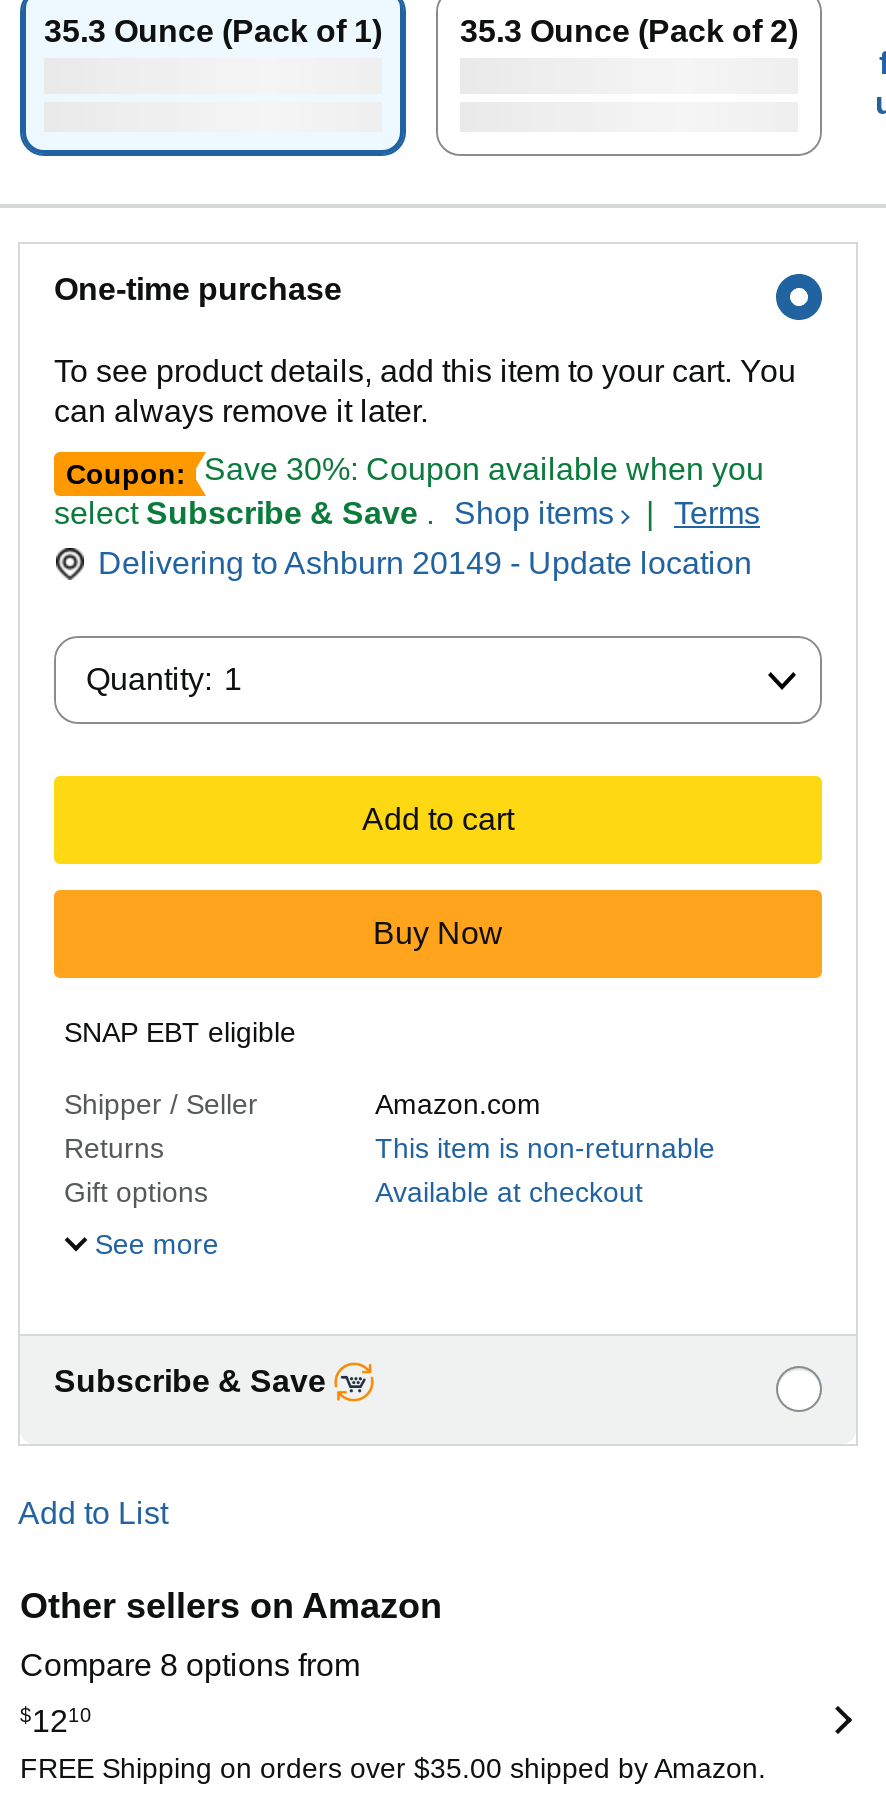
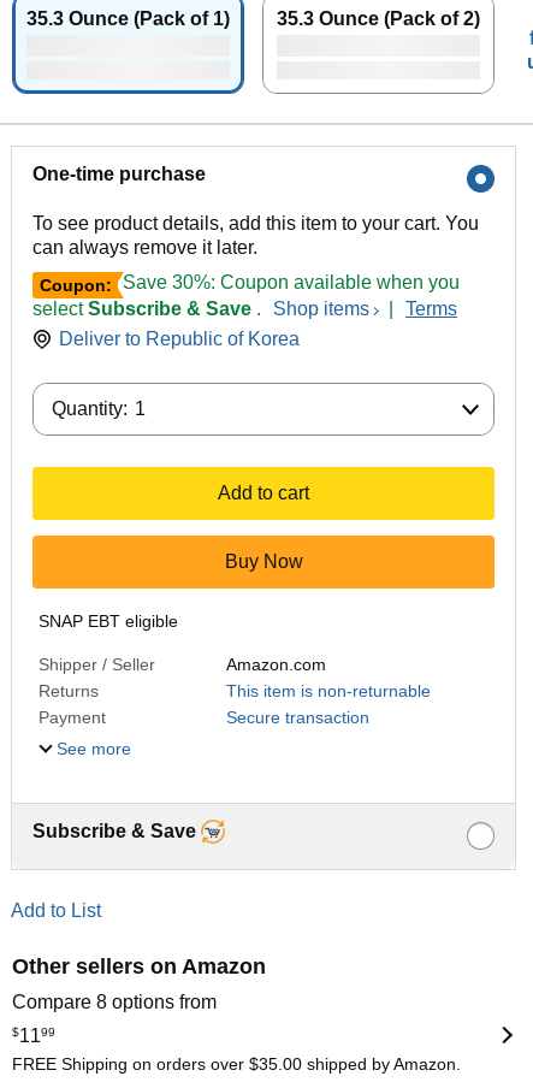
- Delivering to Ashburn 20149 - Update location
+ Deliver to Republic of Korea

- Gift options
- Available at checkout
+ Payment
+ Secure transaction

- $1210
+ $1199
